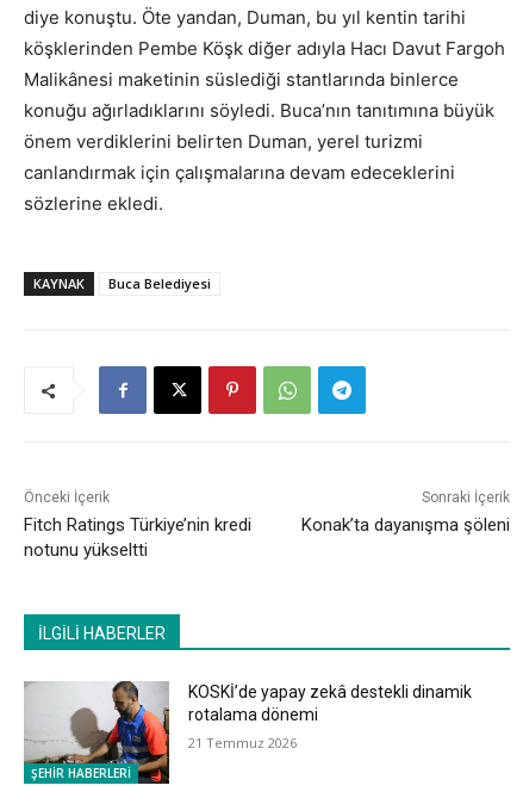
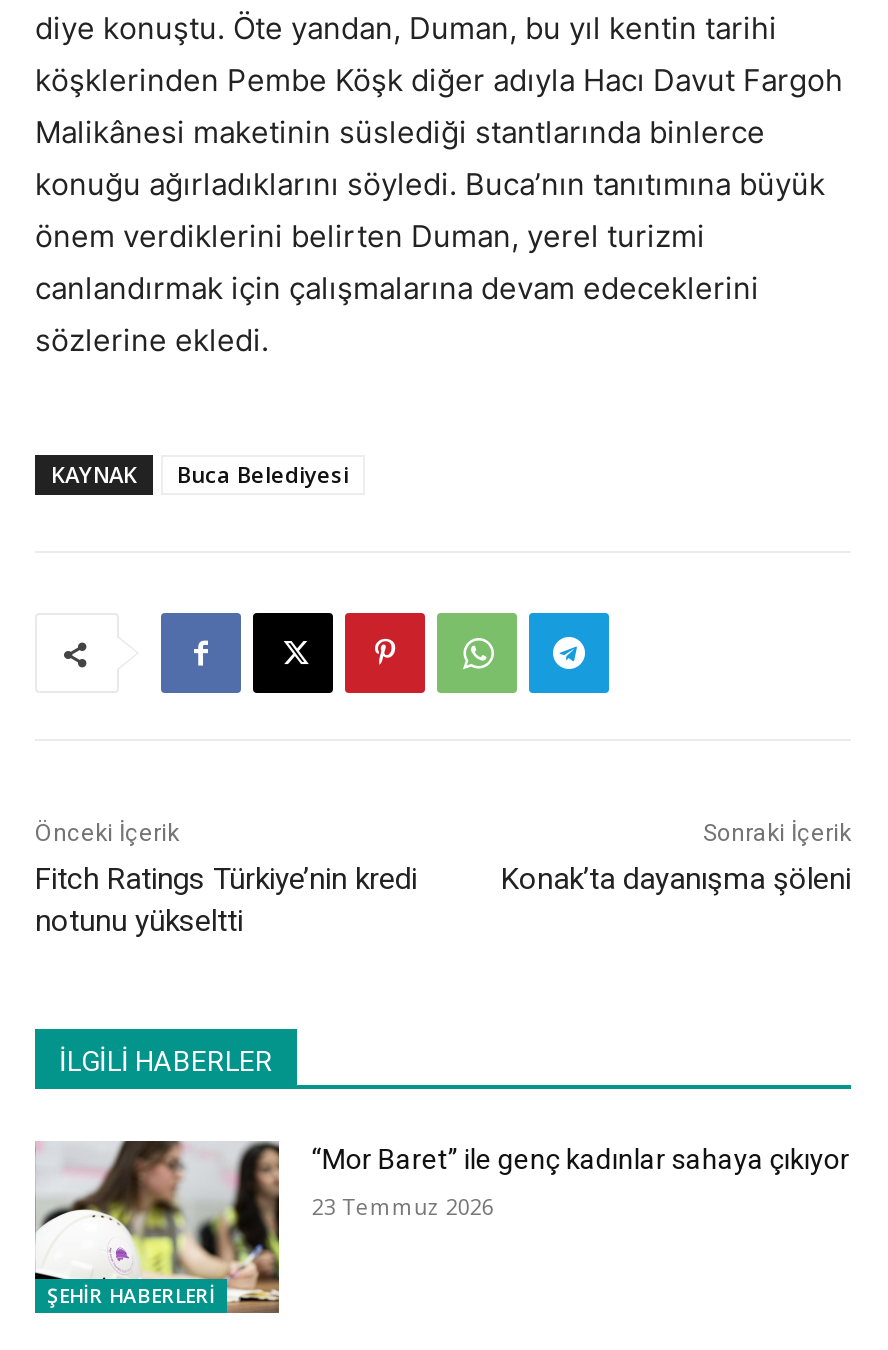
- [image]
- KOSKİ’de yapay zekâ destekli dinamik
- rotalama dönemi
+ [image]
+ “Mor Baret” ile genç kadınlar sahaya çıkıyor

- 21 Temmuz 2026
+ 23 Temmuz 2026
